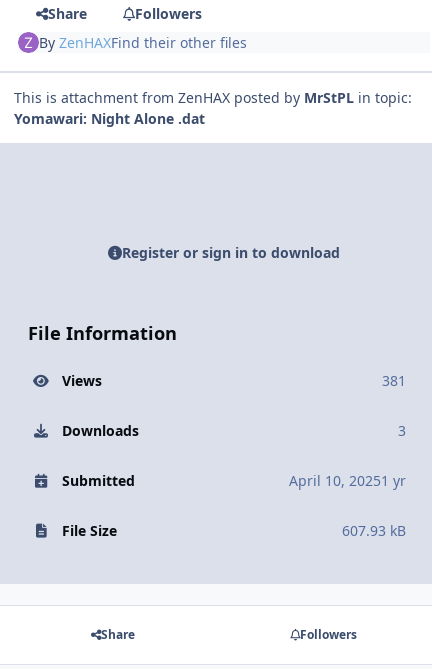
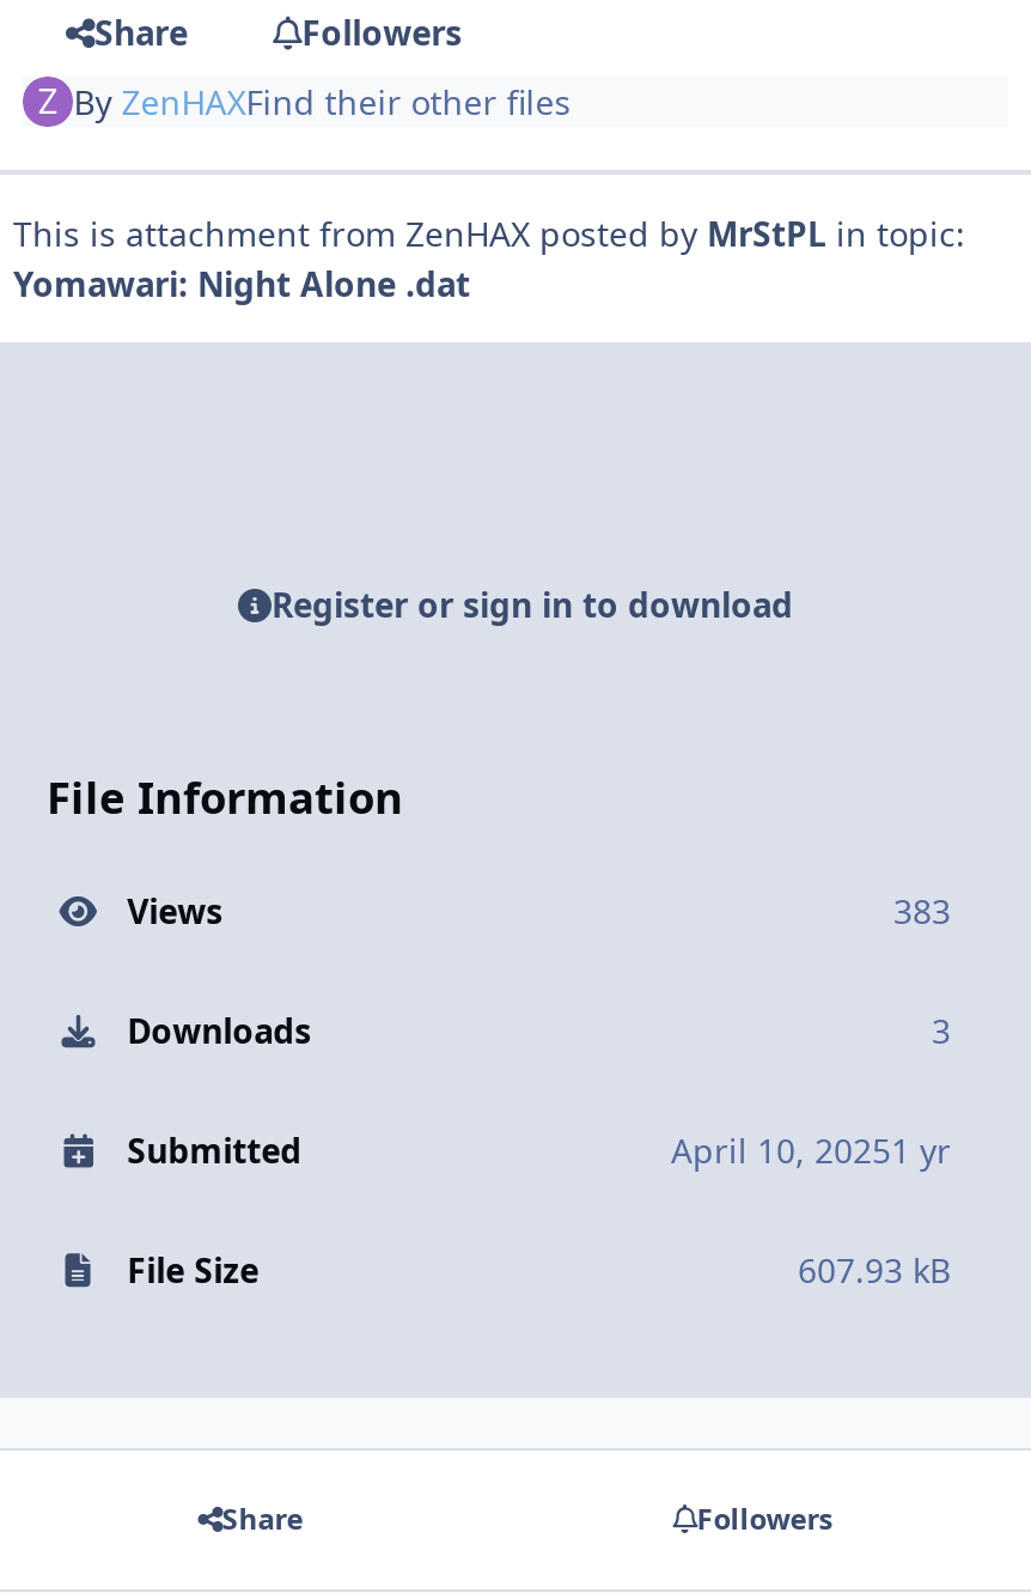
- 381
+ 383
